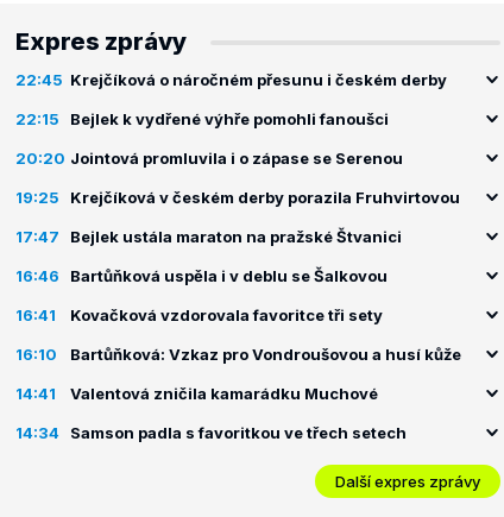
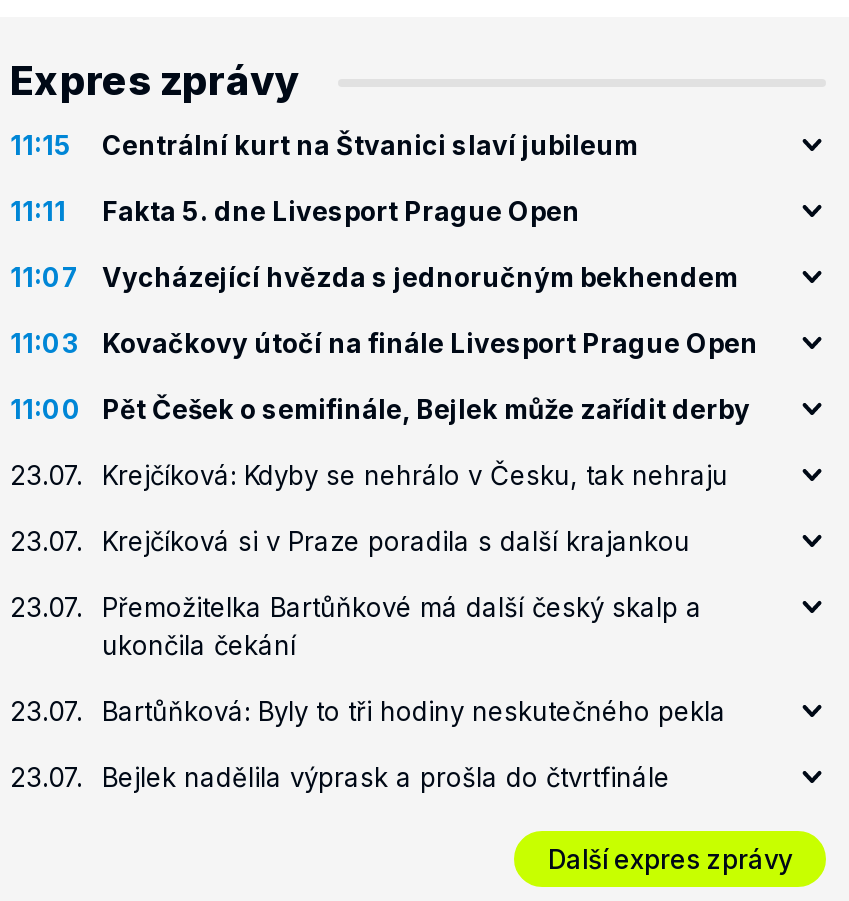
- 22:45 Krejčíková o náročném přesunu i českém derby
+ 11:15
+ Centrální kurt na Štvanici slaví jubileum

- 22:15 Bejlek k vydřené výhře pomohli fanoušci
+ 11:11
+ Fakta 5. dne Livesport Prague Open

- 20:20 Jointová promluvila i o zápase se Serenou
+ 11:07
+ Vycházející hvězda s jednoručným bekhendem

- 19:25 Krejčíková v českém derby porazila Fruhvirtovou
+ 11:03
+ Kovačkovy útočí na finále Livesport Prague Open

- 17:47 Bejlek ustála maraton na pražské Štvanici
+ 11:00
+ Pět Češek o semifinále, Bejlek může zařídit derby

- 16:46 Bartůňková uspěla i v deblu se Šalkovou
+ 23.07.
+ Krejčíková: Kdyby se nehrálo v Česku, tak nehraju

- 16:41
- Kovačková vzdorovala favoritce tři sety
+ 23.07.
+ Krejčíková si v Praze poradila s další krajankou

- 16:10
- Bartůňková: Vzkaz pro Vondroušovou a husí kůže
+ 23.07.
+ Přemožitelka Bartůňkové má další český skalp a
+ ukončila čekání

- 14:41
- Valentová zničila kamarádku Muchové
+ 23.07.
+ Bartůňková: Byly to tři hodiny neskutečného pekla

- 14:34 Samson padla s favoritkou ve třech setech
+ 23.07.
+ Bejlek nadělila výprask a prošla do čtvrtfinále
